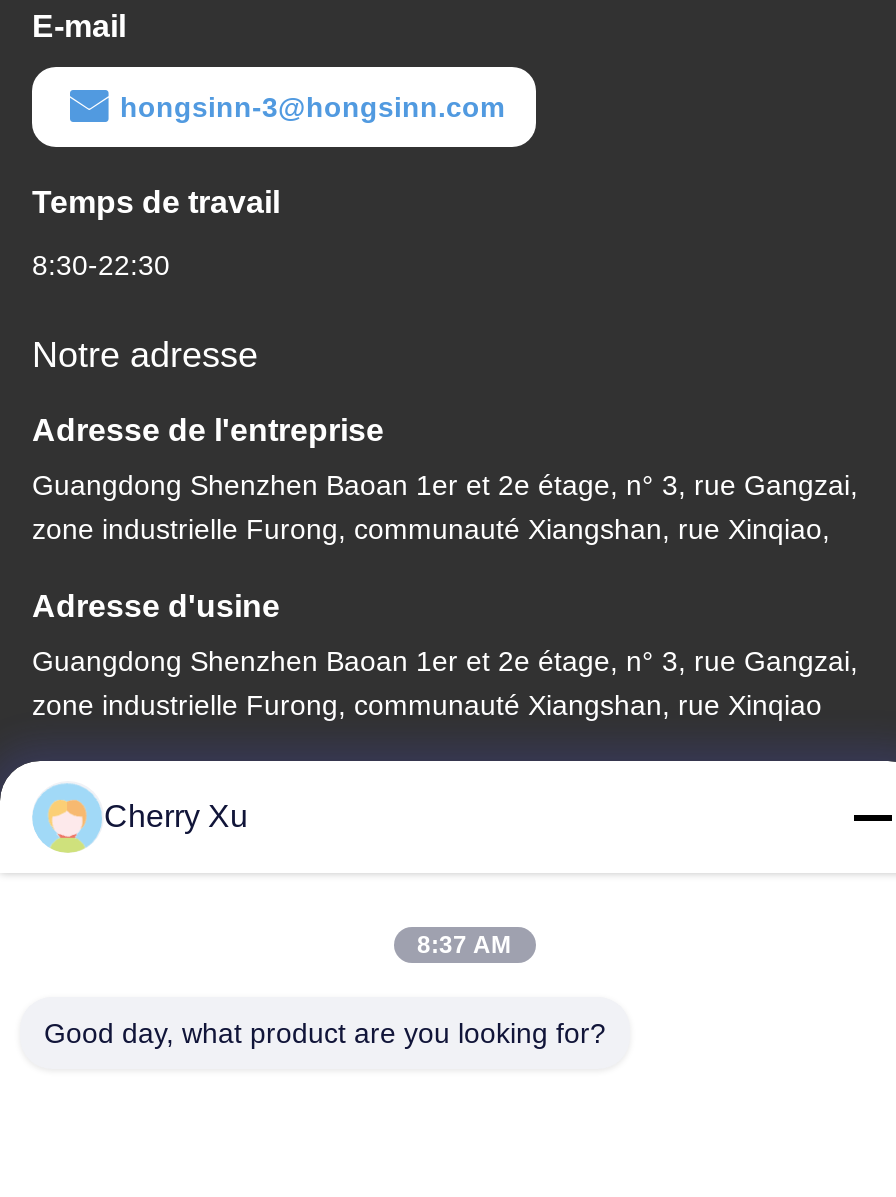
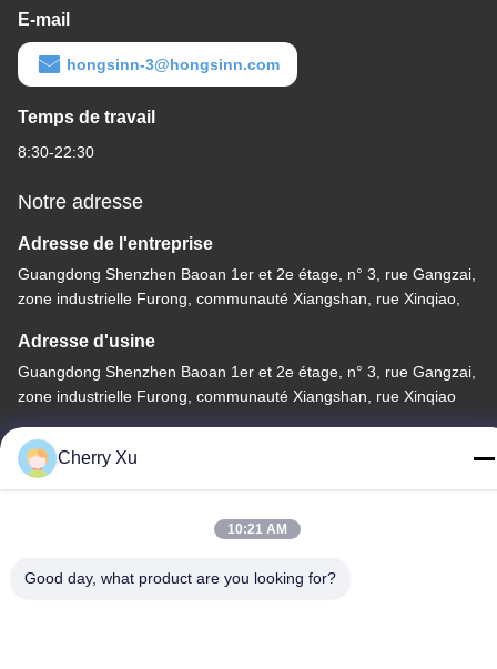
- 8:37 AM
+ 10:21 AM
